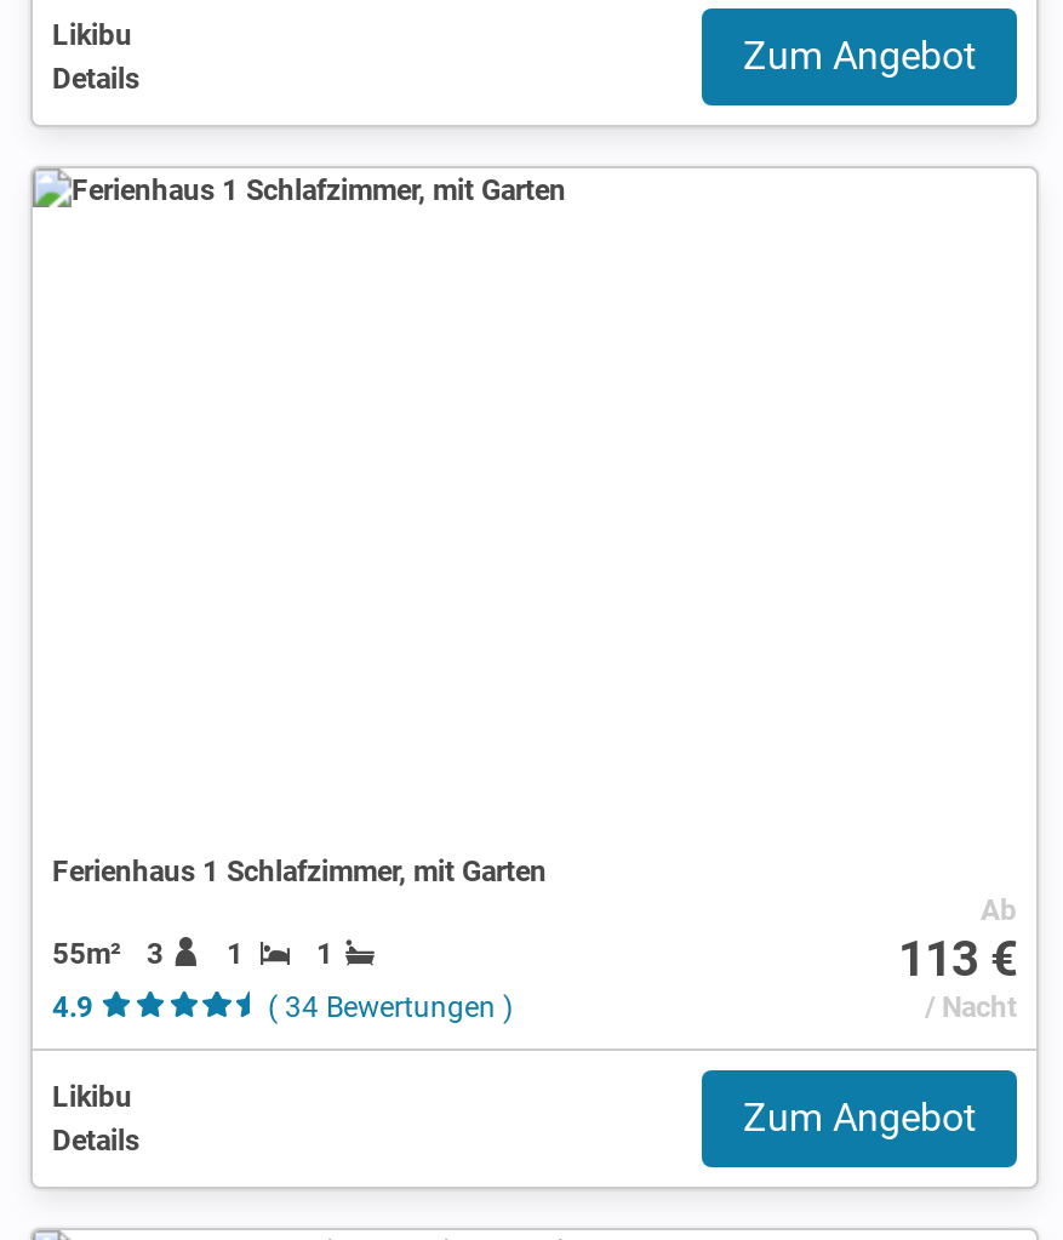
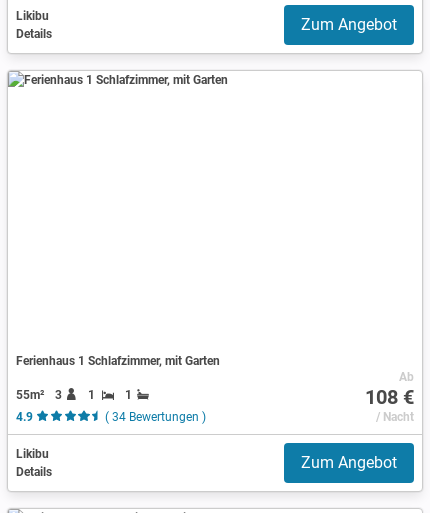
- 113 €
+ 108 €
